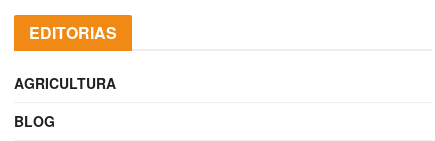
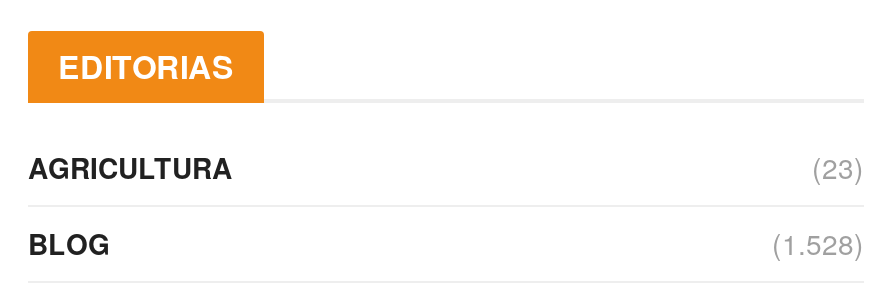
+ (23)

+ (1.528)
